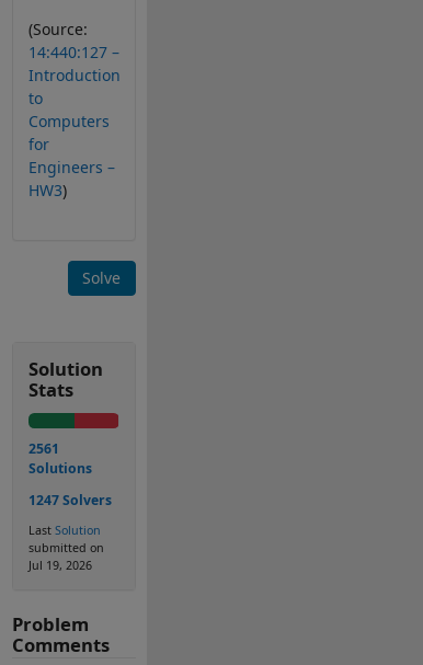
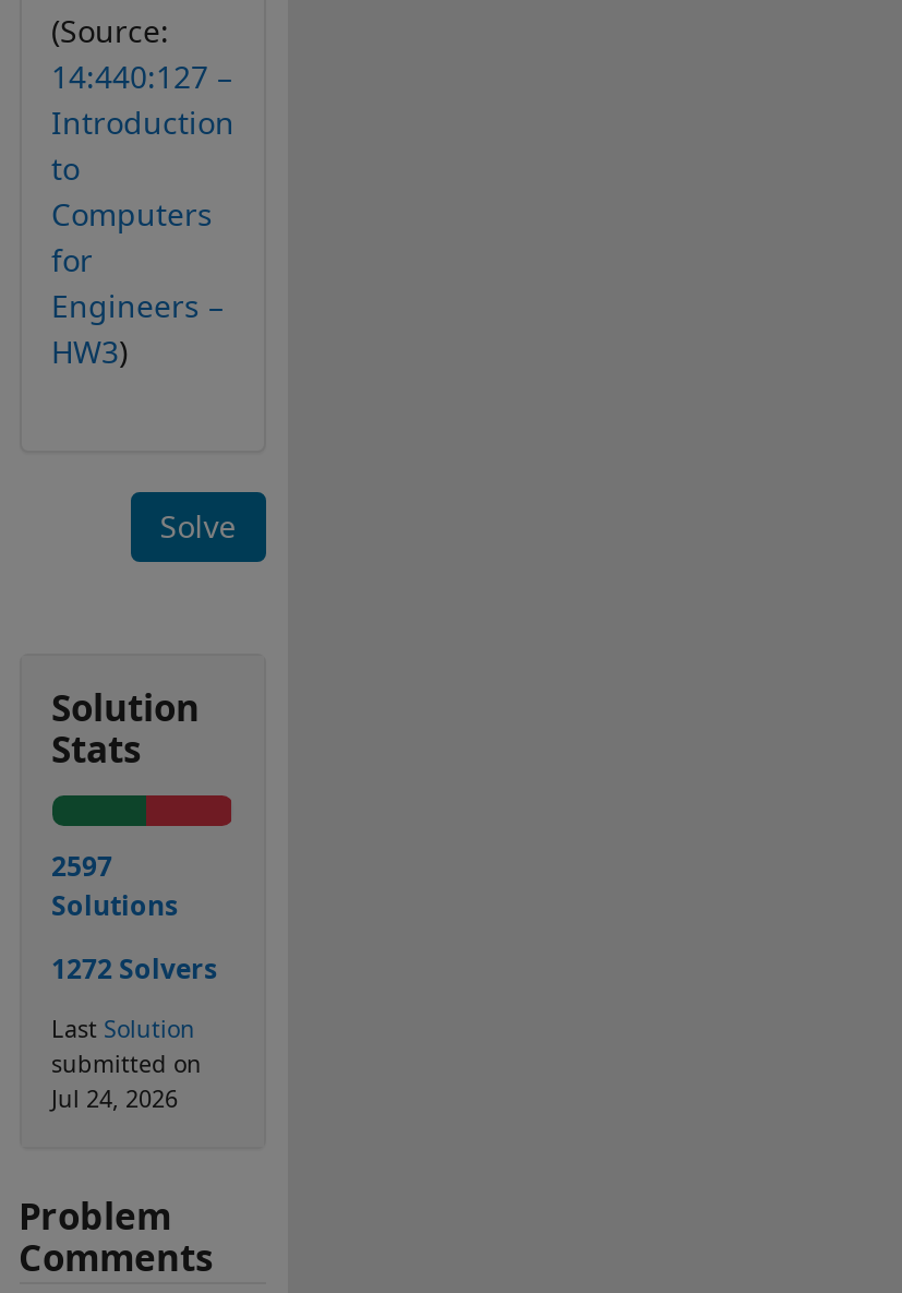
- 2561
+ 2597

- 1247 Solvers
+ 1272 Solvers

- Jul 19, 2026
+ Jul 24, 2026
